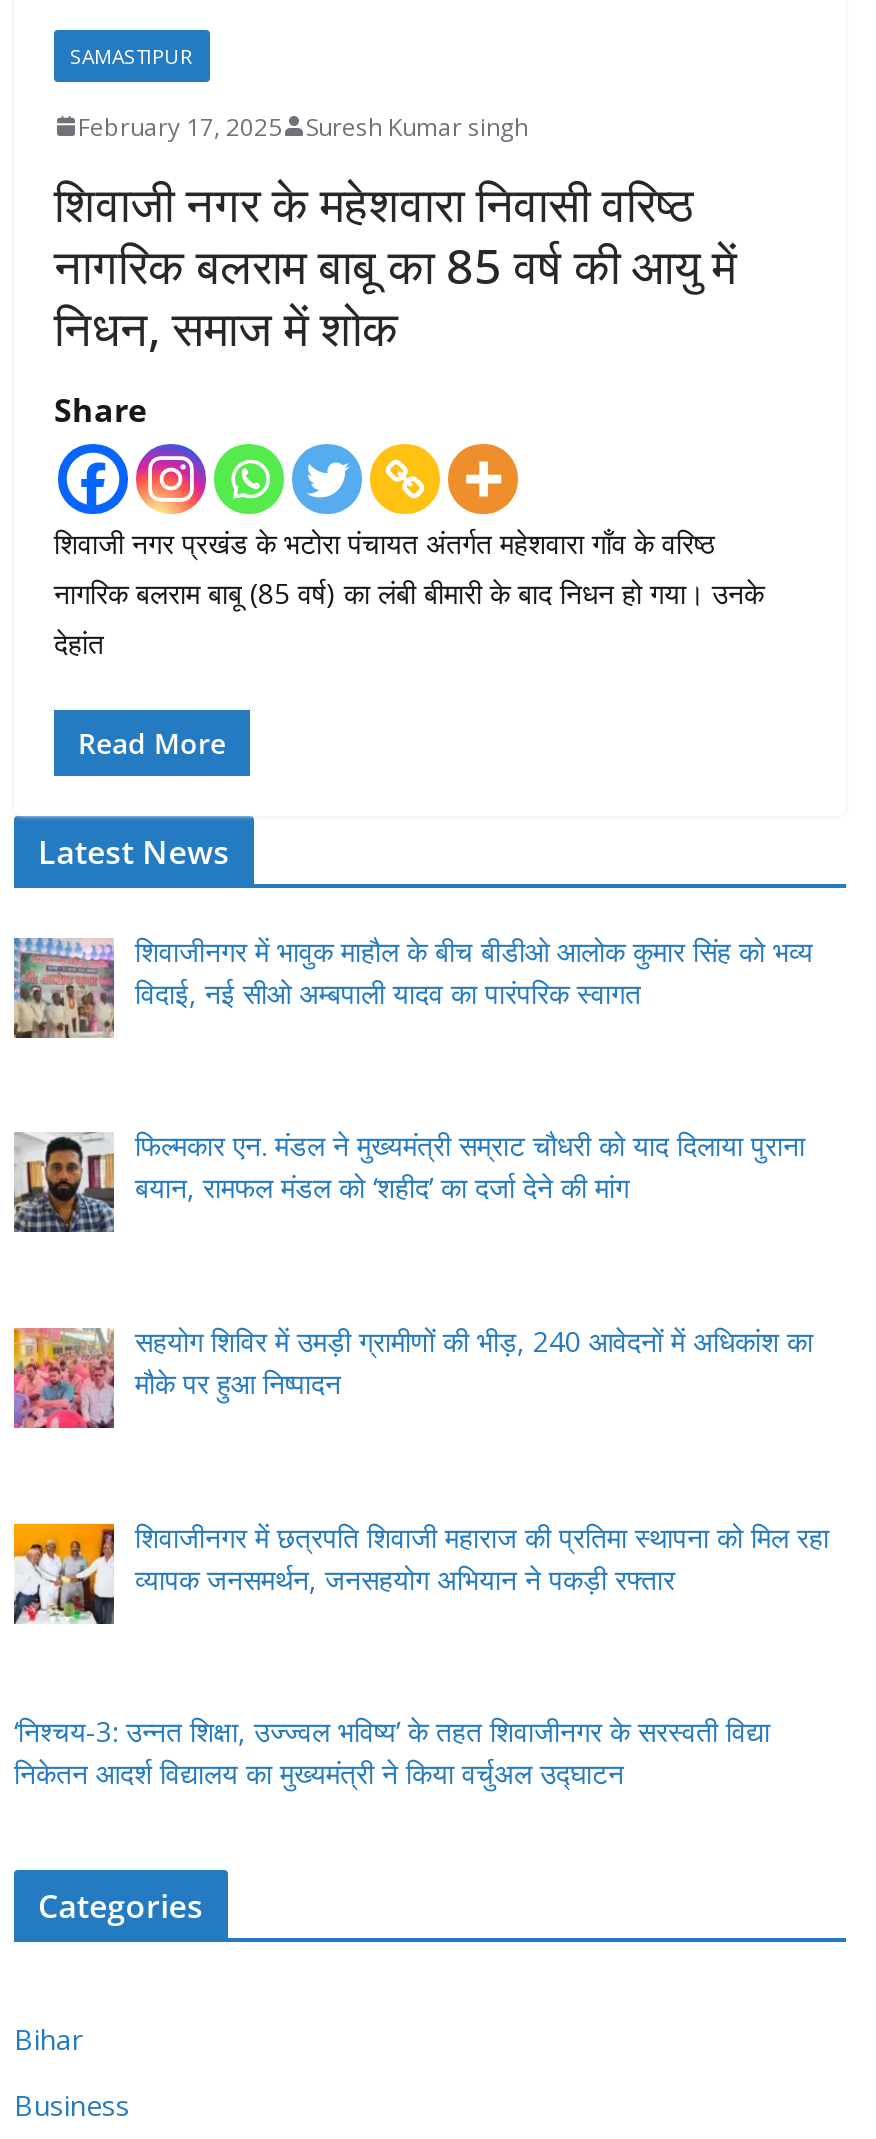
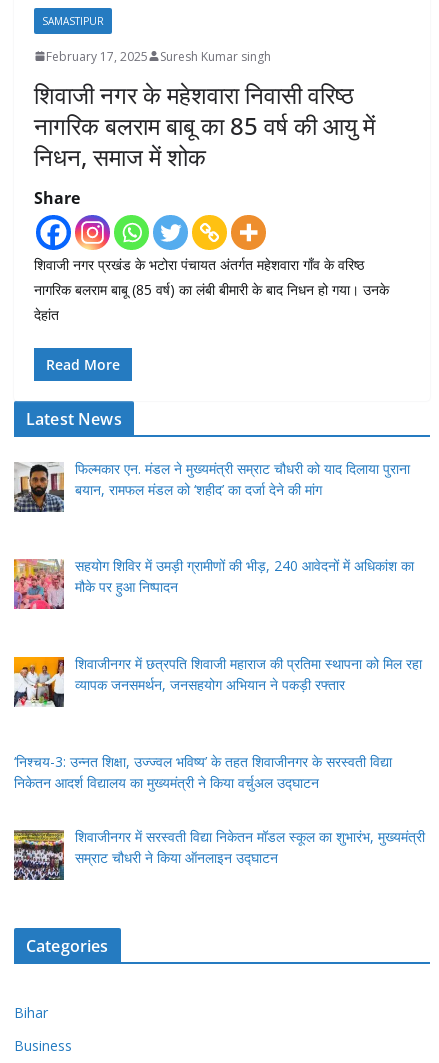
- [image]
- शिवाजीनगर में भावुक माहौल के बीच बीडीओ आलोक कुमार सिंह को भव्य
- विदाई, नई सीओ अम्बपाली यादव का पारंपरिक स्वागत

moved up: [image] | फिल्मकार एन. मंडल ने मुख्यमंत्री सम्राट चौधरी को याद दिलाया पुराना | बयान, रामफल मंडल को ‘शहीद’ का दर्जा देने की मांग | ... | ‘निश्चय-3: उन्नत शिक्षा, उज्ज्वल भविष्य’ के तहत शिवाजीनगर के सरस्वती विद्या | निकेतन आदर्श विद्यालय का मुख्यमंत्री ने किया वर्चुअल उद्घाटन

+ [image]
+ शिवाजीनगर में सरस्वती विद्या निकेतन मॉडल स्कूल का शुभारंभ, मुख्यमंत्री
+ सम्राट चौधरी ने किया ऑनलाइन उद्घाटन
